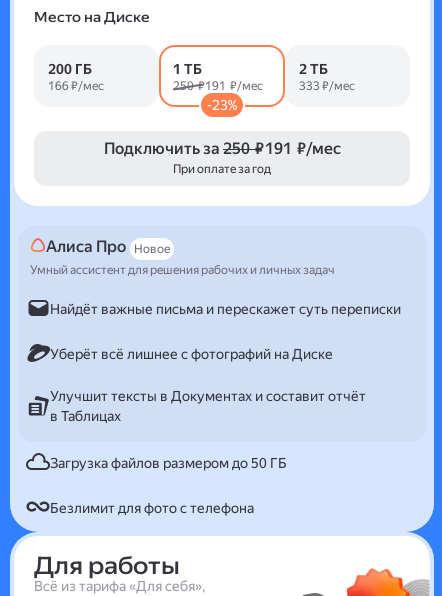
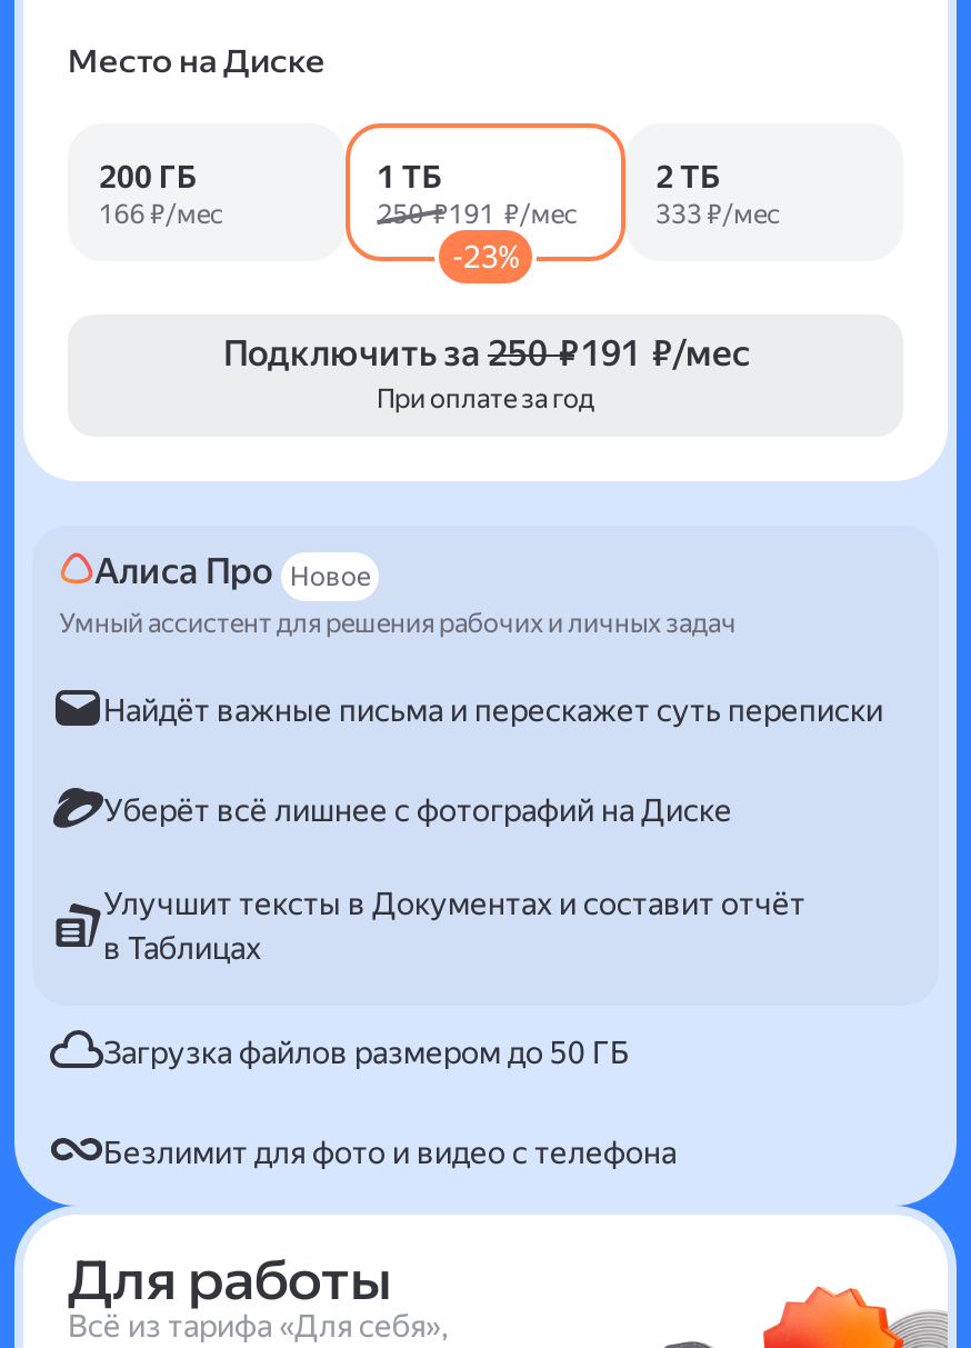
- Безлимит для фото с телефона
+ Безлимит для фото и видео с телефона
